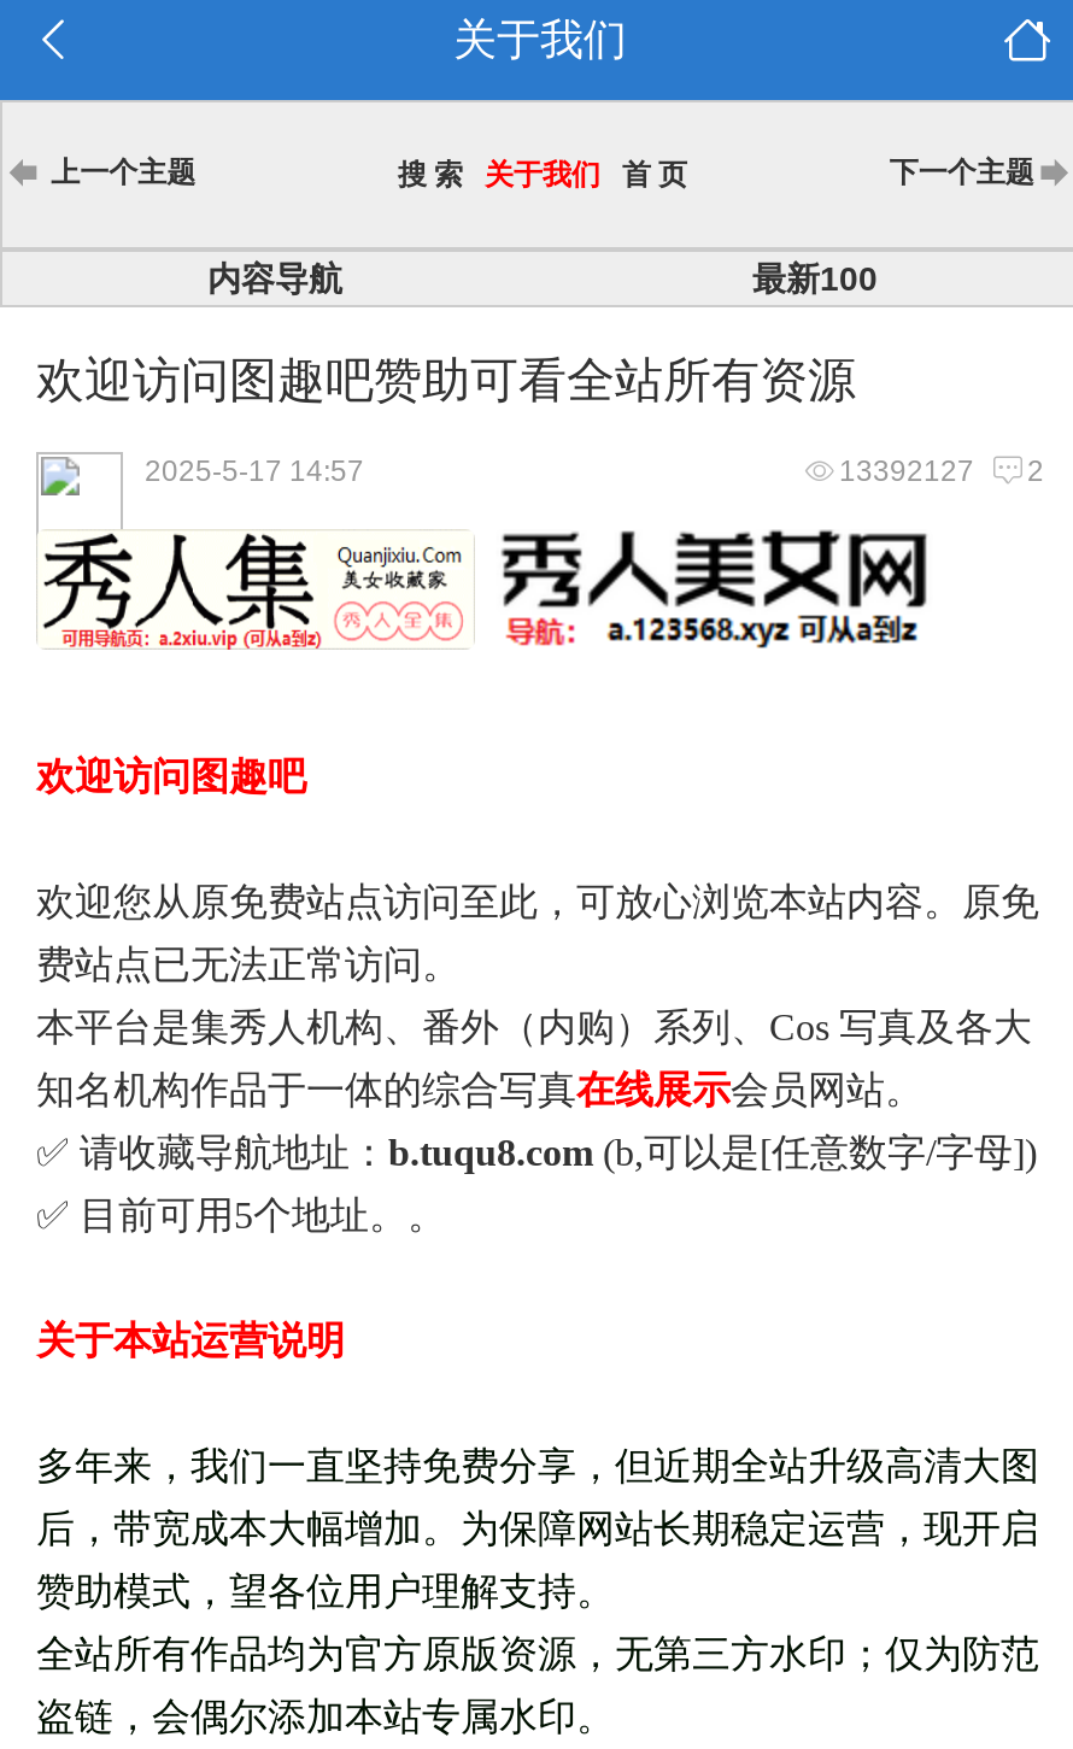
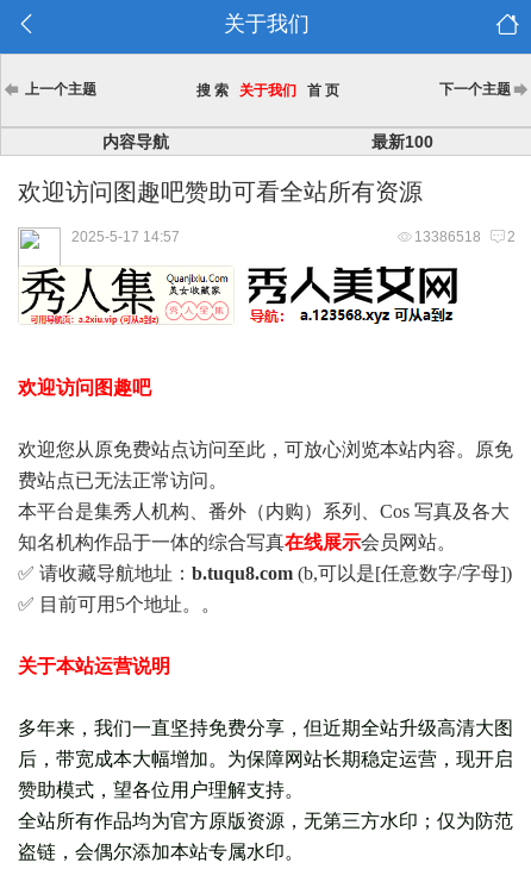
- 13392127 2
+ 13386518 2
